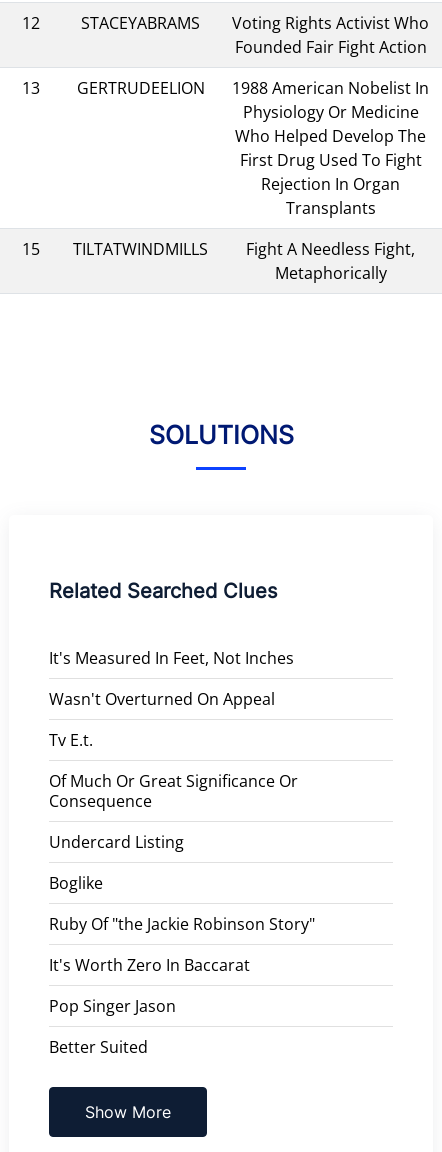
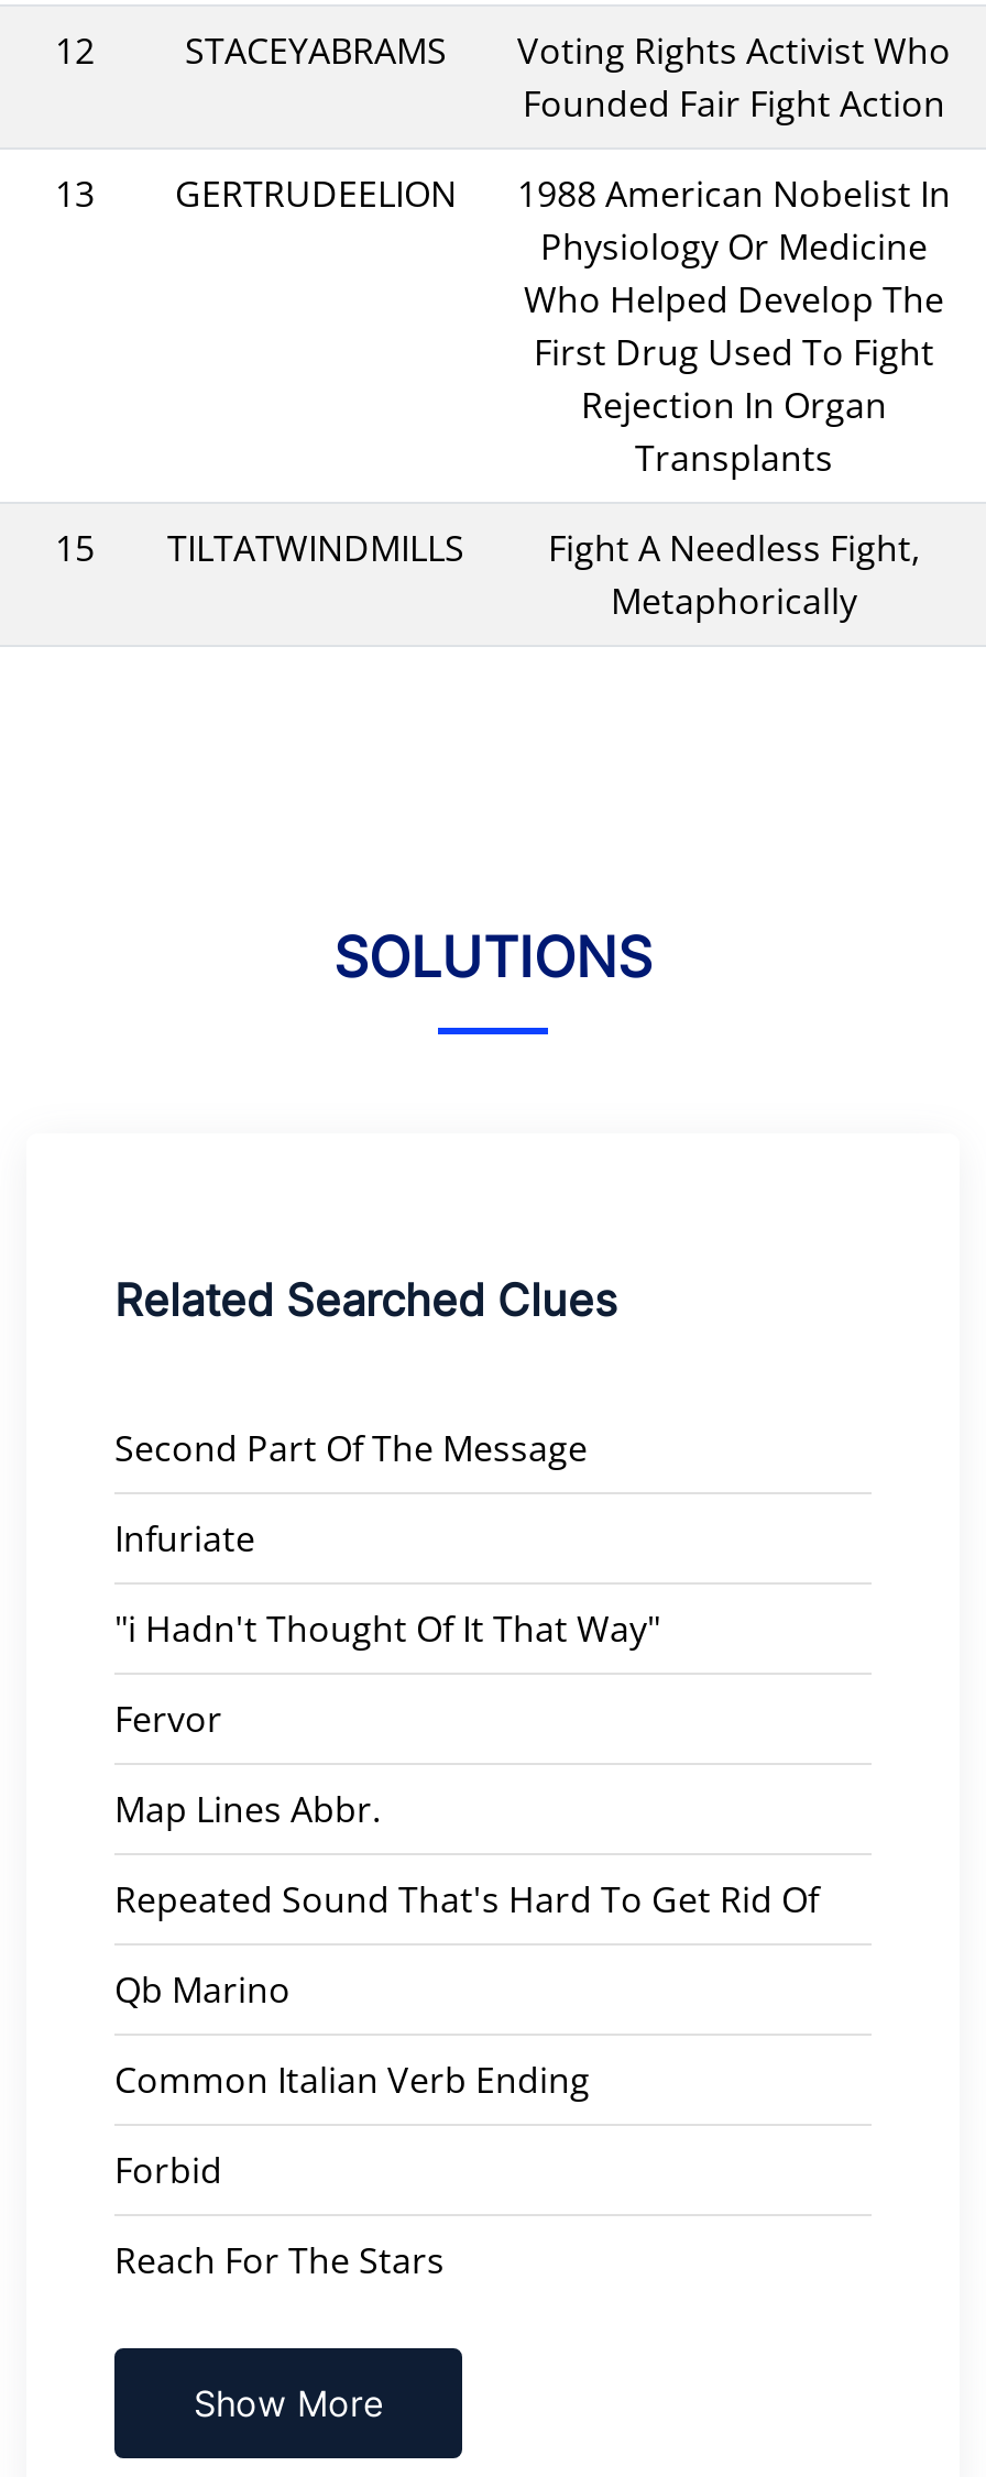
- It's Measured In Feet, Not Inches
+ Second Part Of The Message

- Wasn't Overturned On Appeal
+ Infuriate

- Tv E.t.
+ "i Hadn't Thought Of It That Way"

- Of Much Or Great Significance Or
- Consequence
+ Fervor

- Undercard Listing
+ Map Lines Abbr.

- Boglike
+ Repeated Sound That's Hard To Get Rid Of

- Ruby Of "the Jackie Robinson Story"
+ Qb Marino

- It's Worth Zero In Baccarat
+ Common Italian Verb Ending

- Pop Singer Jason
+ Forbid

- Better Suited
+ Reach For The Stars
